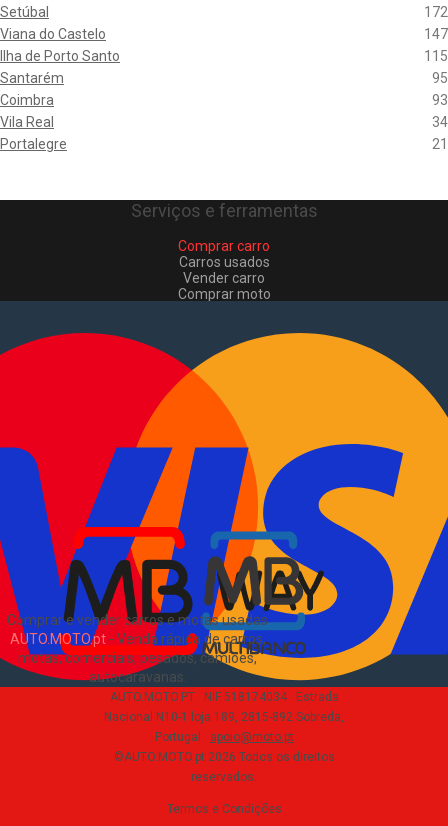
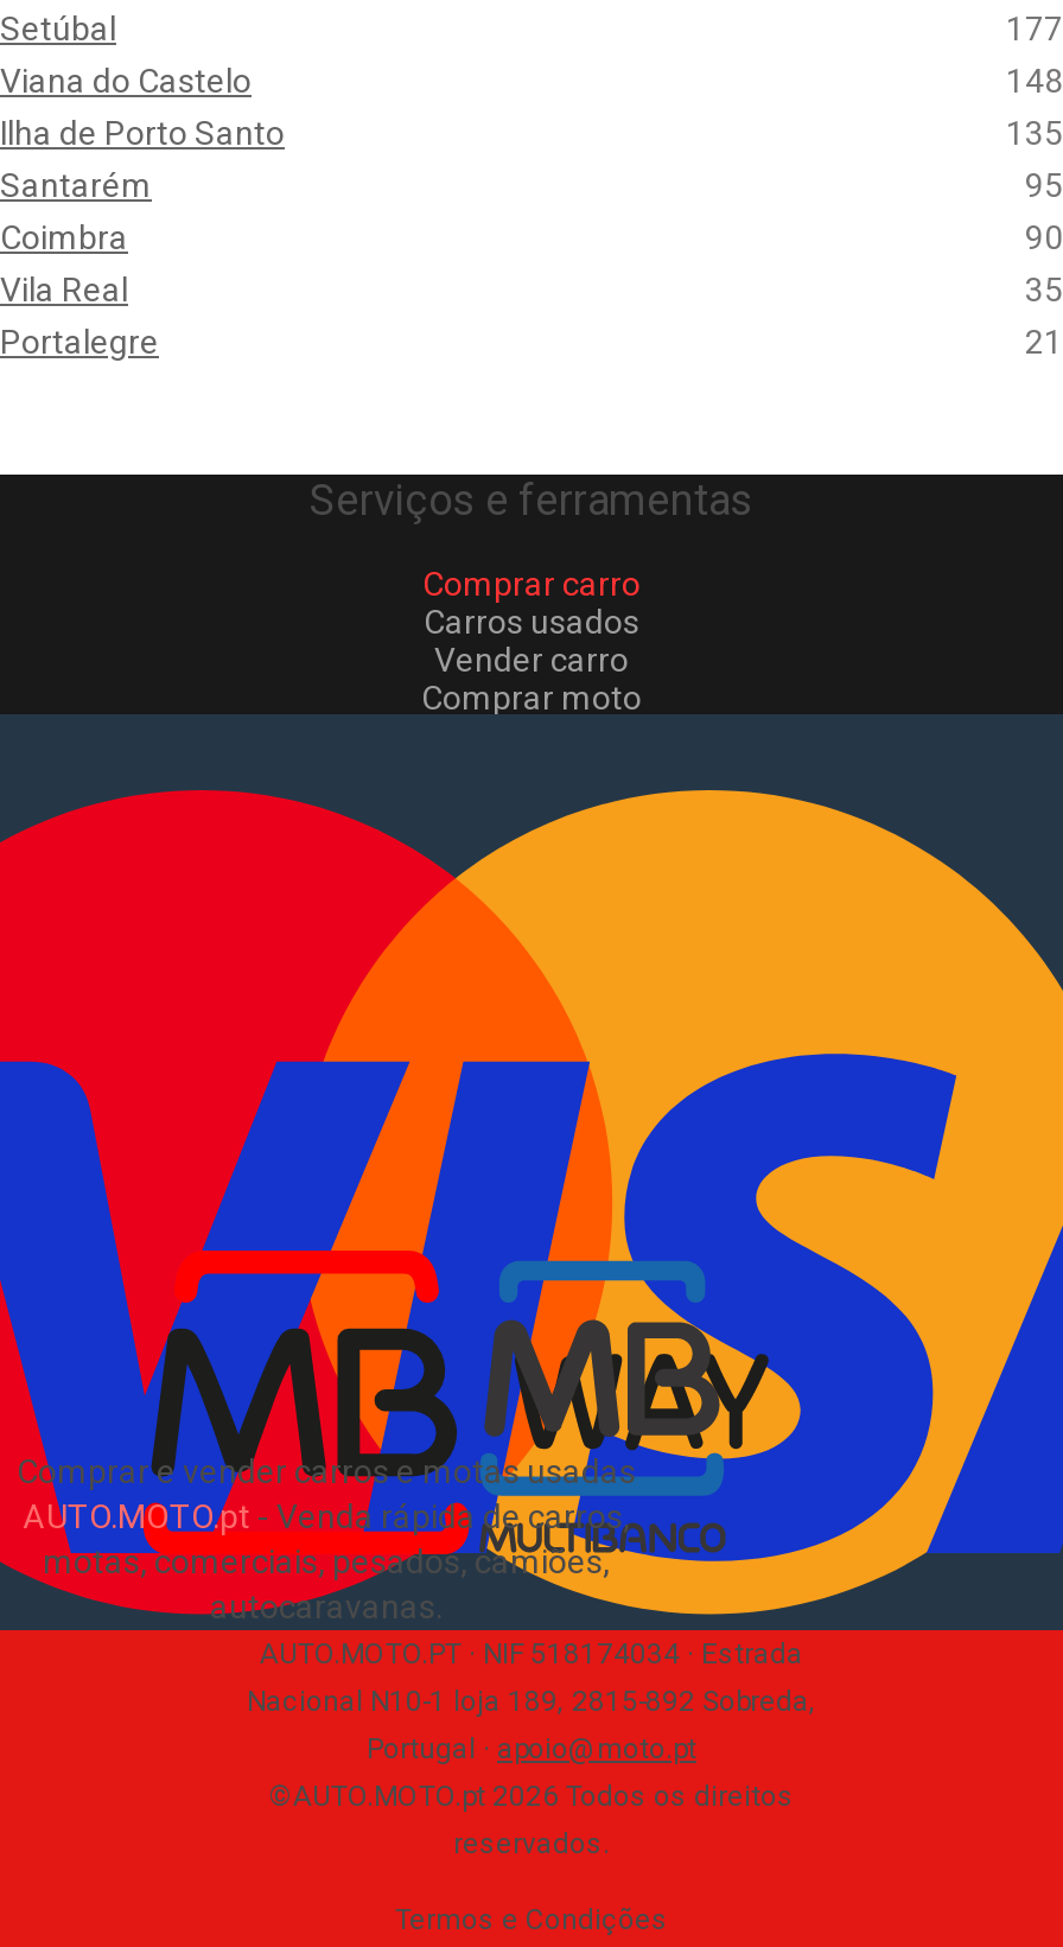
- 172
+ 177

- 147
+ 148

- 115
+ 135

- 93
+ 90

- 34
+ 35
